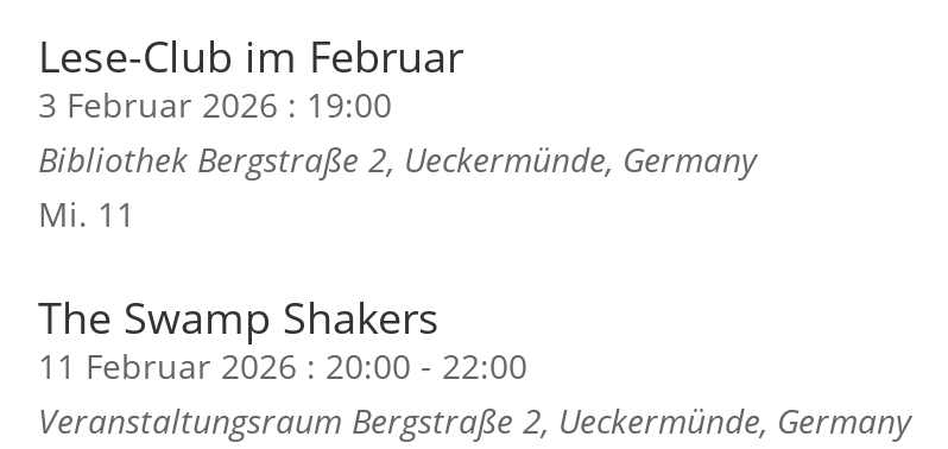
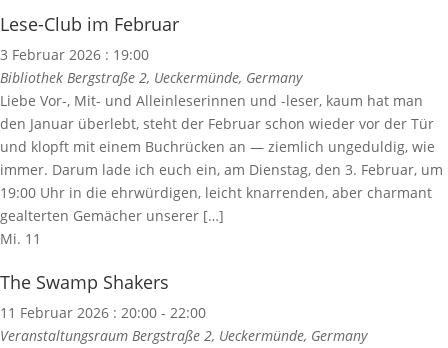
+ Liebe Vor-, Mit- und Alleinleserinnen und -leser, kaum hat man
+ den Januar überlebt, steht der Februar schon wieder vor der Tür
+ und klopft mit einem Buchrücken an — ziemlich ungeduldig, wie
+ immer. Darum lade ich euch ein, am Dienstag, den 3. Februar, um
+ 19:00 Uhr in die ehrwürdigen, leicht knarrenden, aber charmant
+ gealterten Gemächer unserer […]
